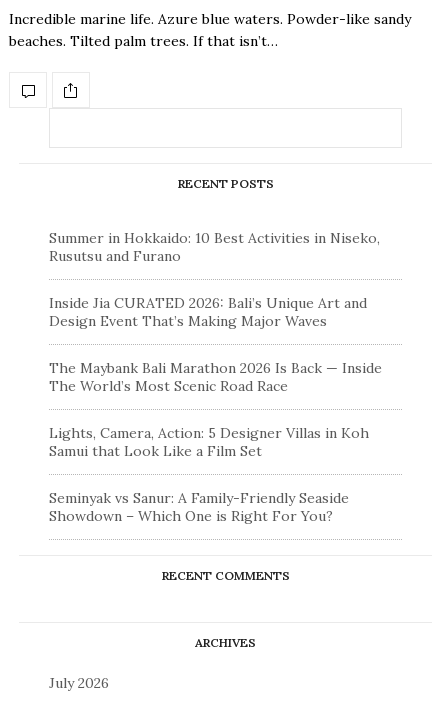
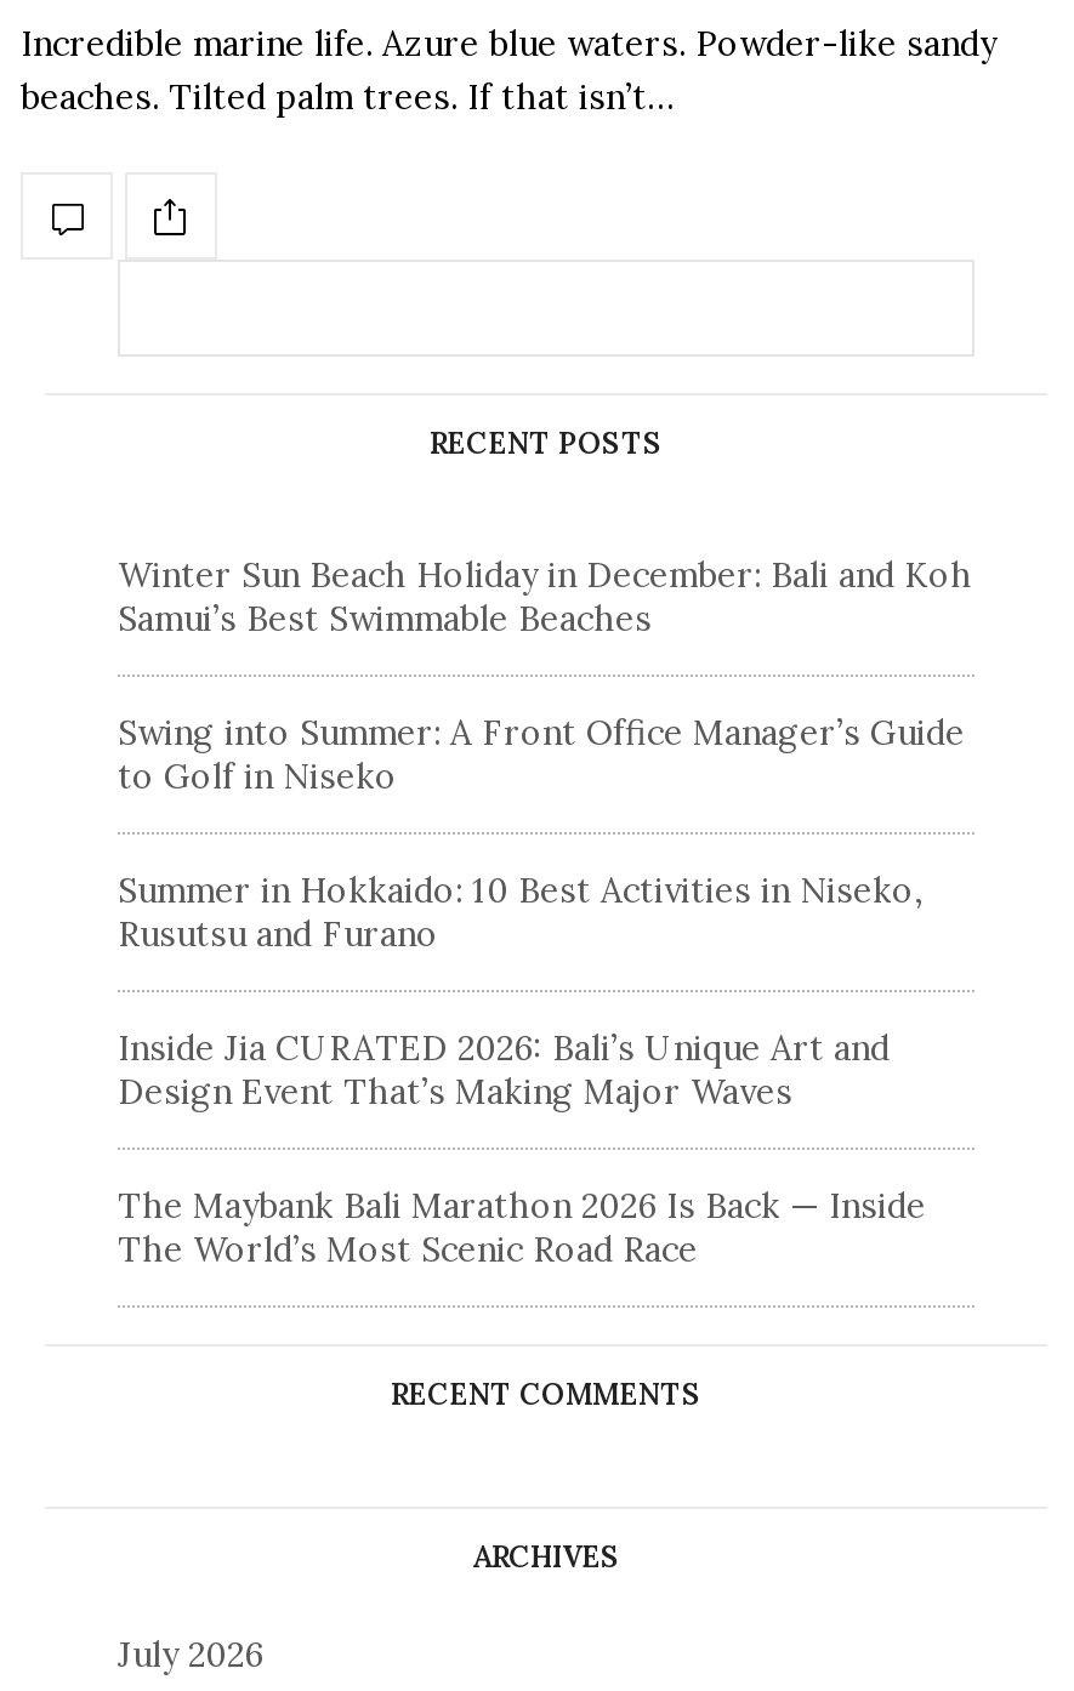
+ Winter Sun Beach Holiday in December: Bali and Koh
+ Samui’s Best Swimmable Beaches
+ Swing into Summer: A Front Office Manager’s Guide
+ to Golf in Niseko

moved down: Summer in Hokkaido: 10 Best Activities in Niseko, | Rusutsu and Furano | Inside Jia CURATED 2026: Bali’s Unique Art and | Design Event That’s Making Major Waves | The Maybank Bali Marathon 2026 Is Back — Inside | The World’s Most Scenic Road Race

- Lights, Camera, Action: 5 Designer Villas in Koh
- Samui that Look Like a Film Set
- Seminyak vs Sanur: A Family-Friendly Seaside
- Showdown – Which One is Right For You?
